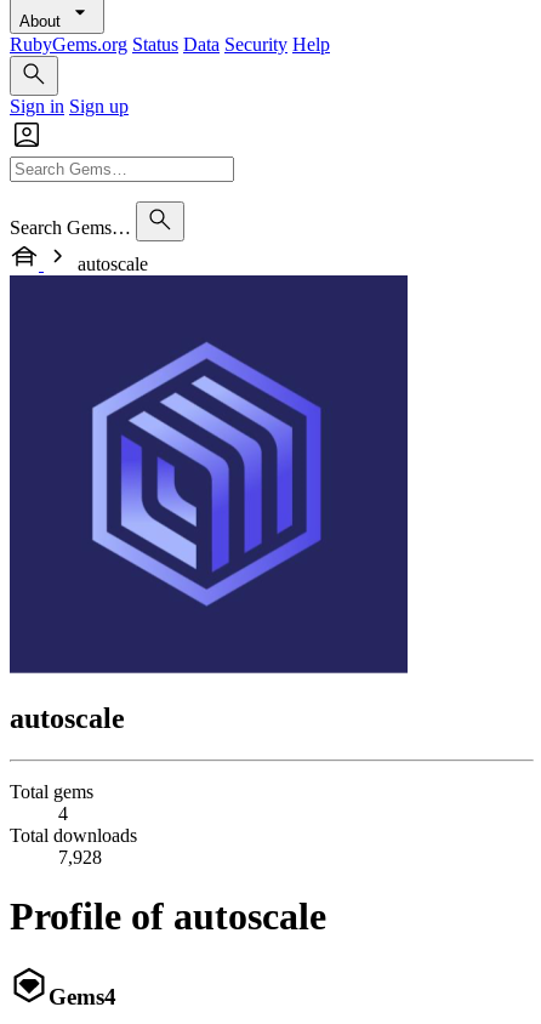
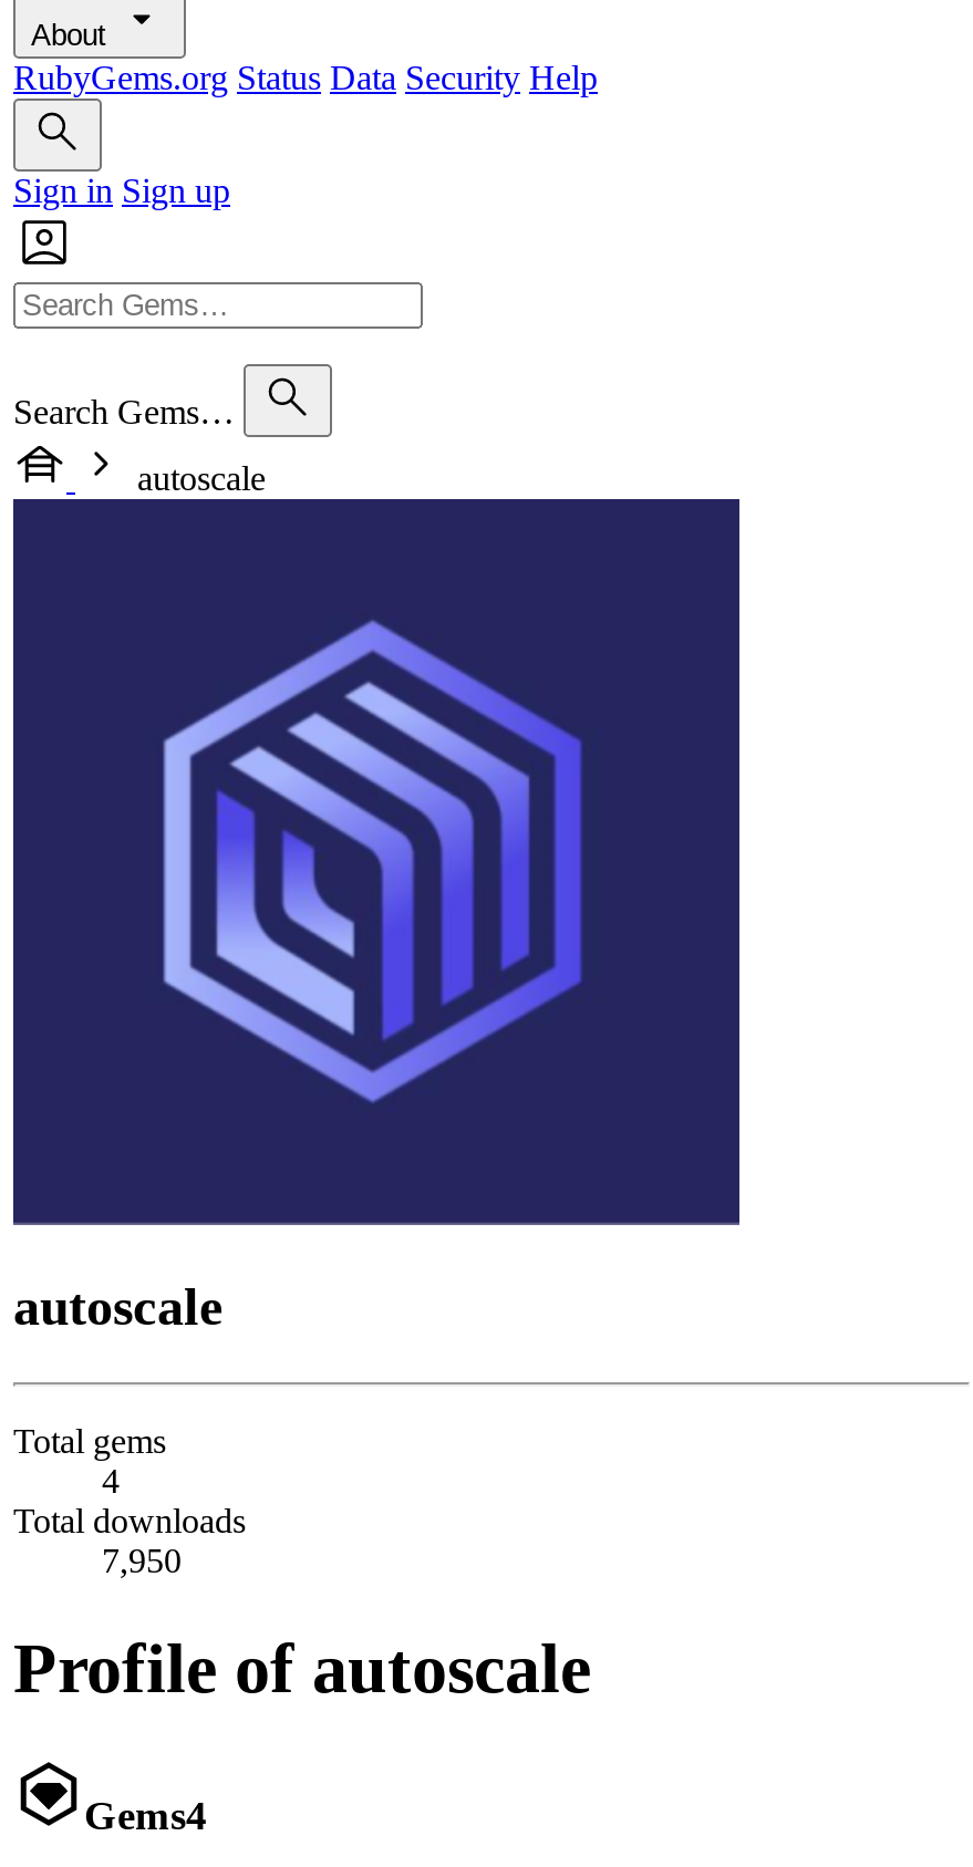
- 7,928
+ 7,950
